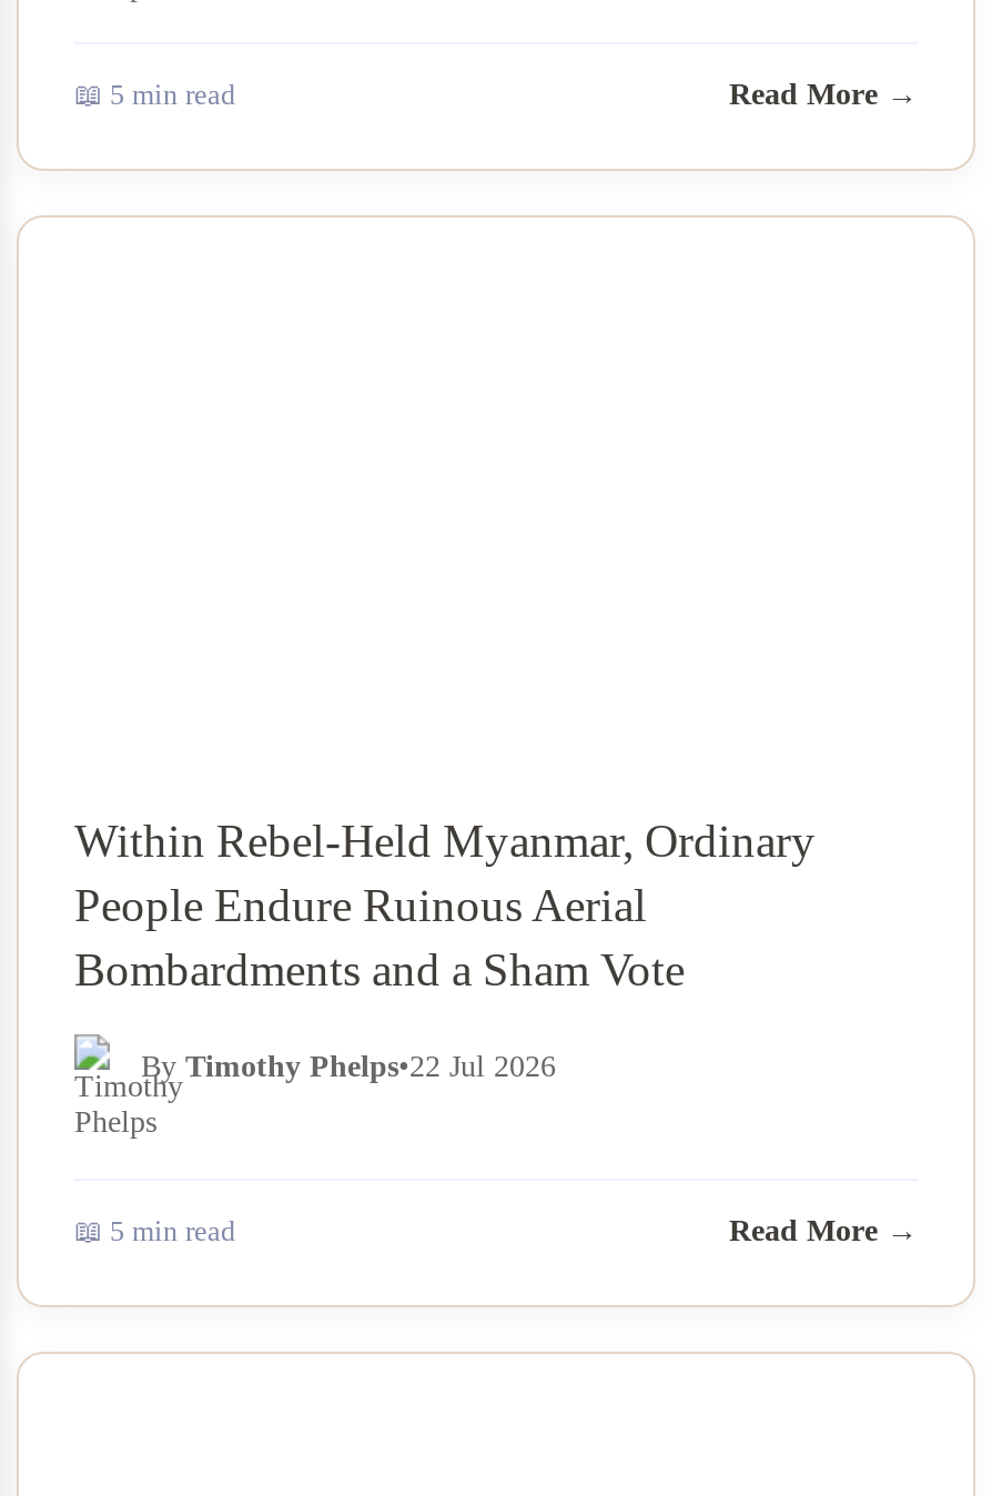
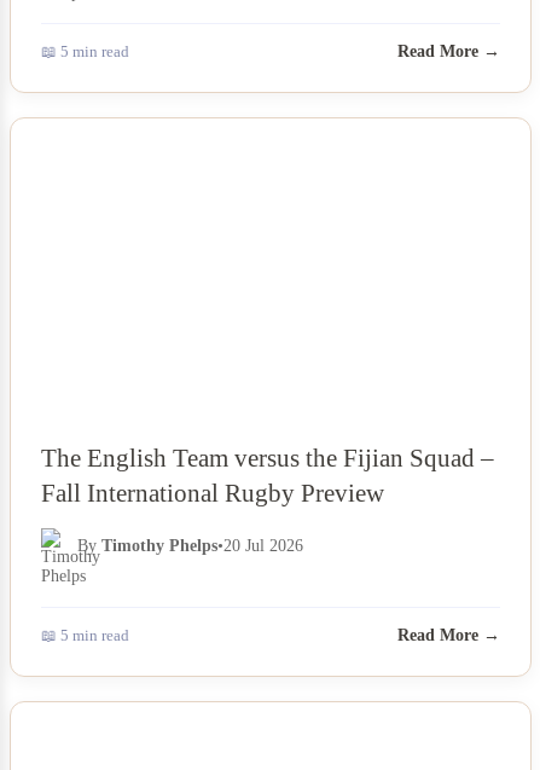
- Within Rebel-Held Myanmar, Ordinary
- People Endure Ruinous Aerial
- Bombardments and a Sham Vote
+ The English Team versus the Fijian Squad –
+ Fall International Rugby Preview

- By Timothy Phelps•22 Jul 2026
+ By Timothy Phelps•20 Jul 2026
